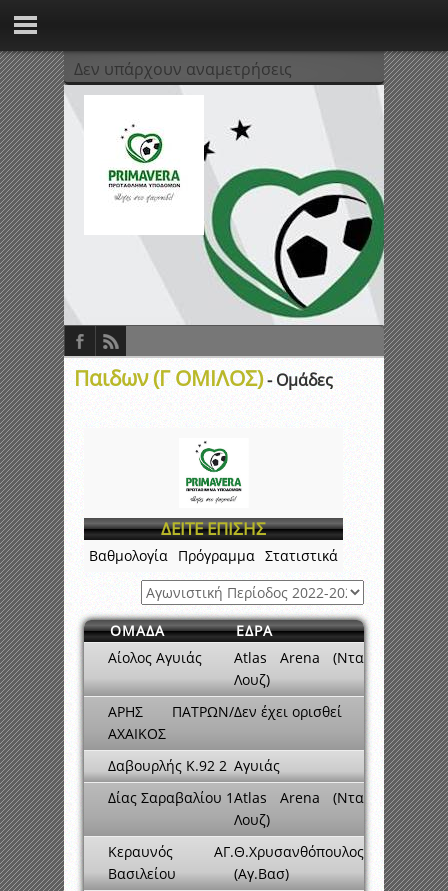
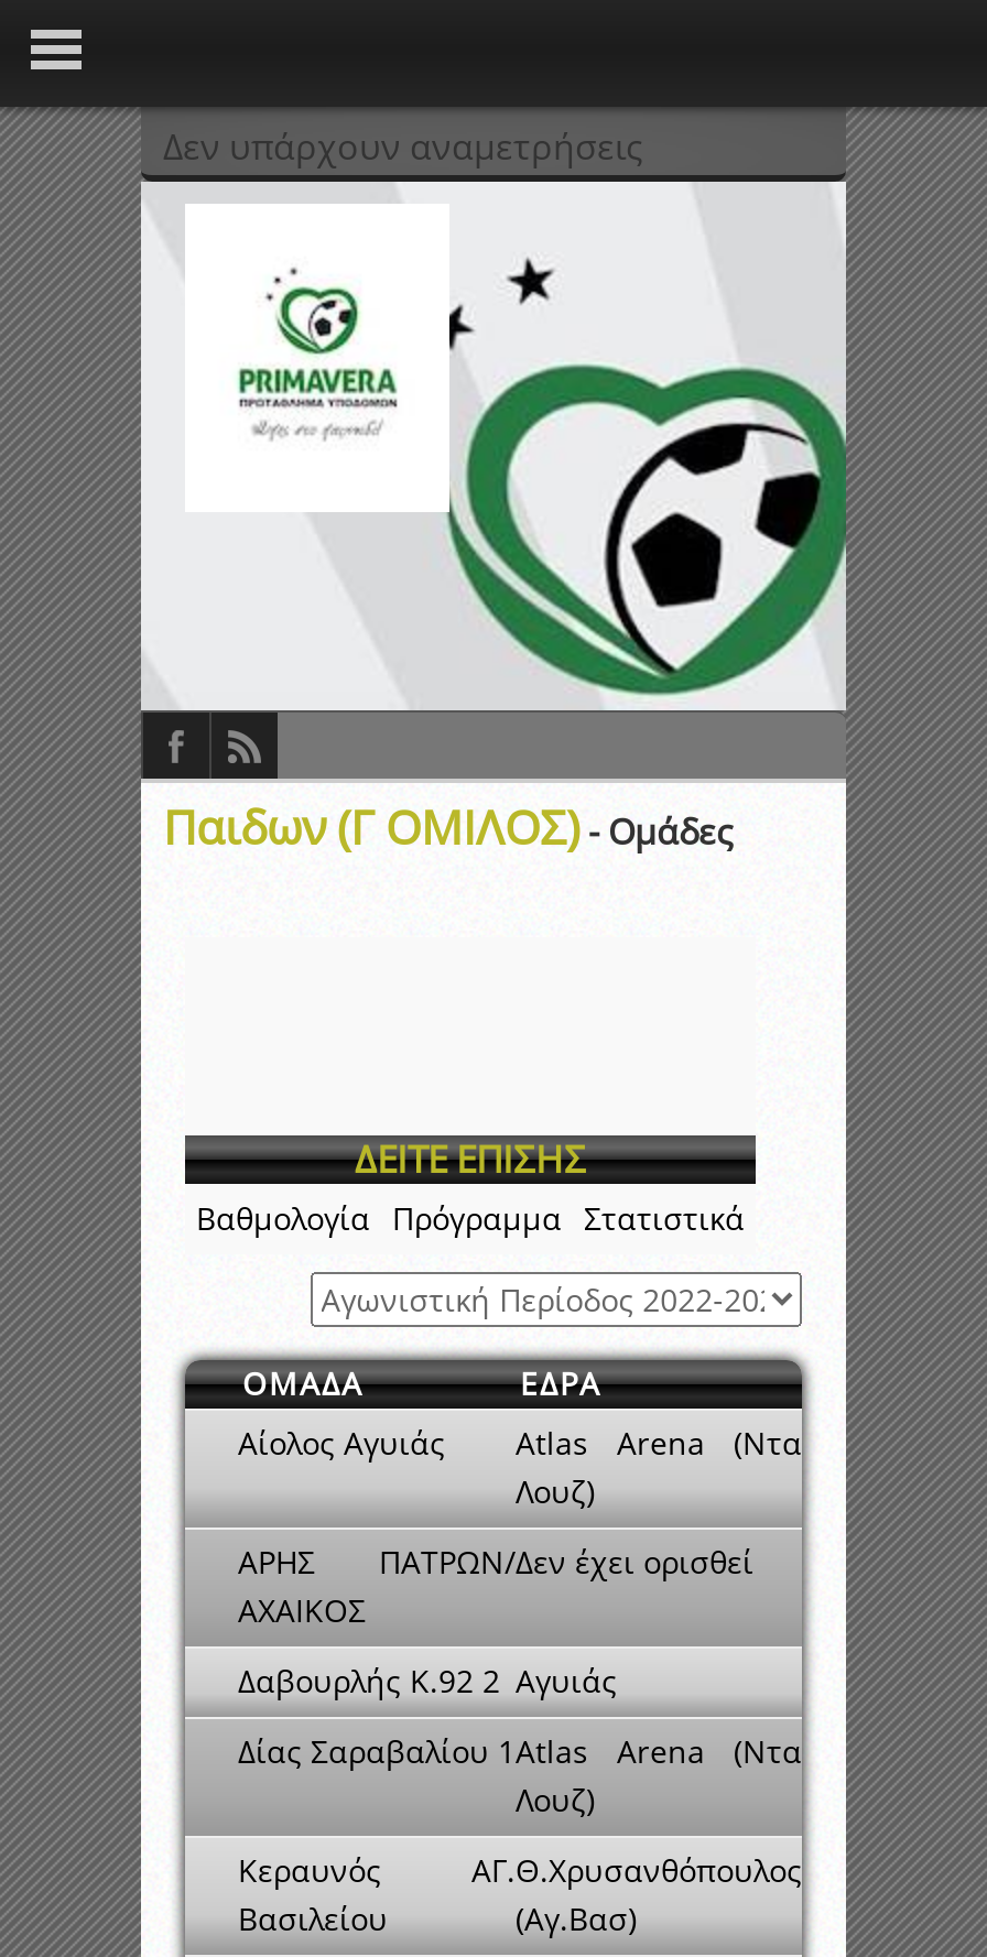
- [image]
